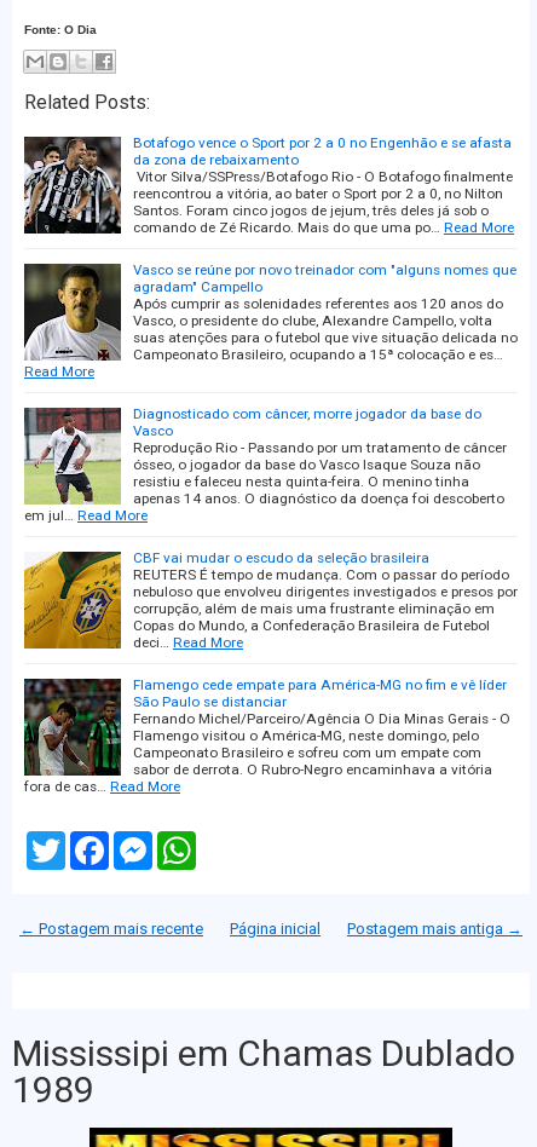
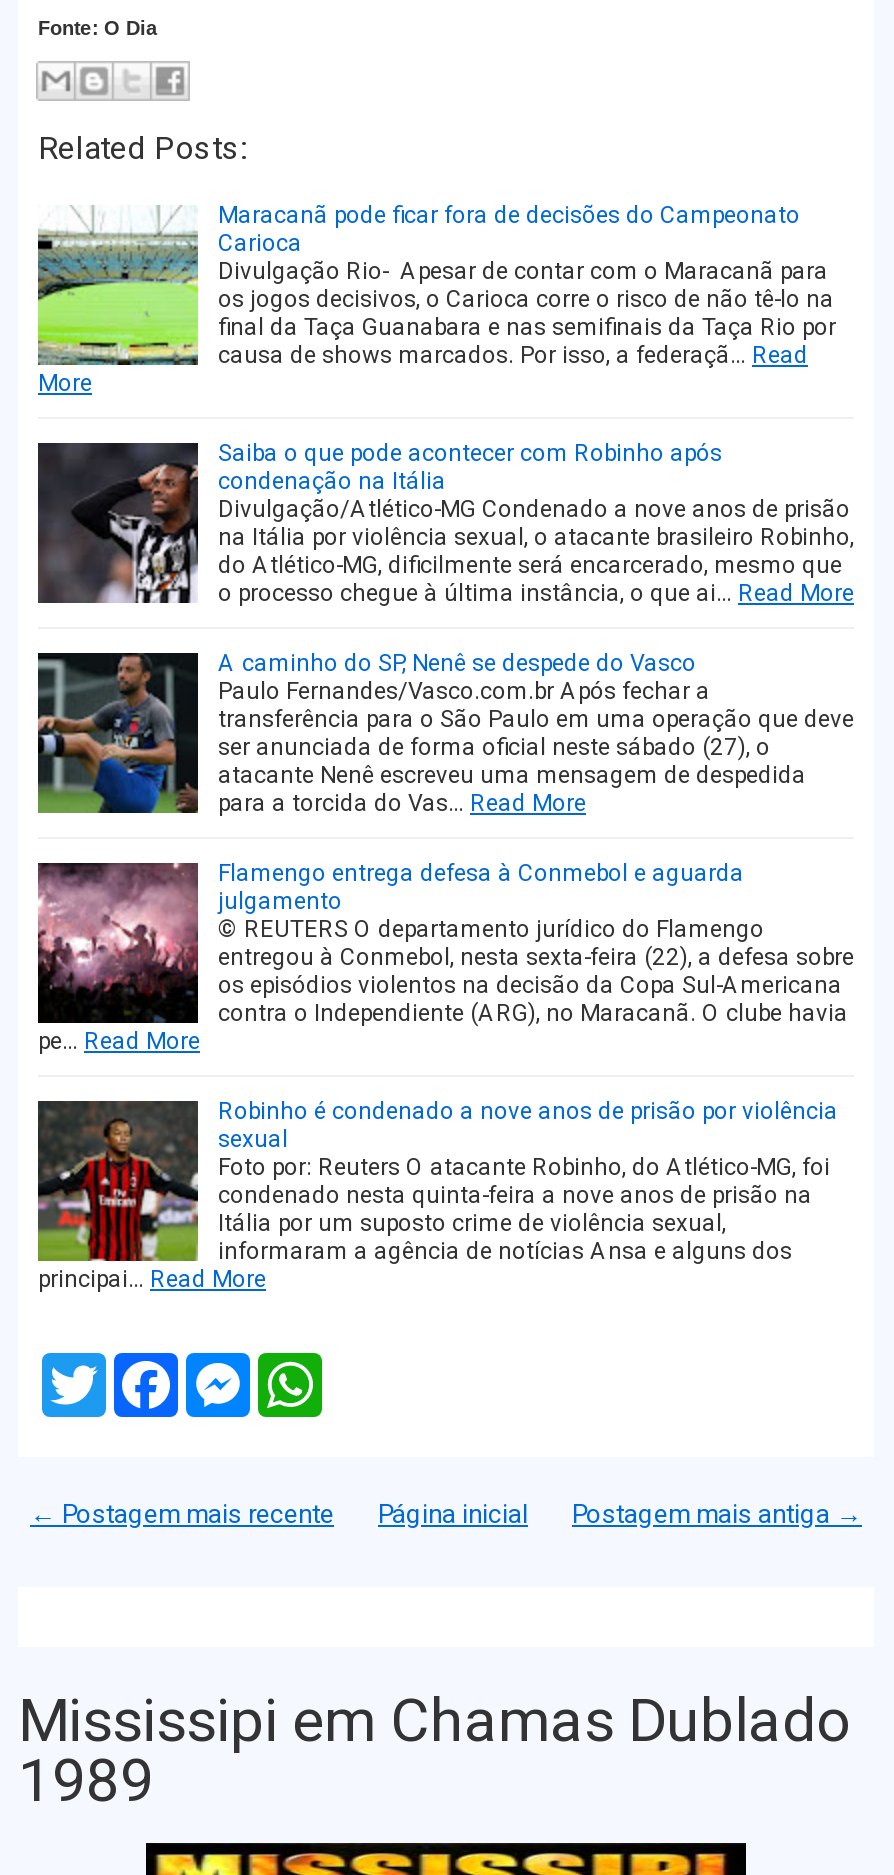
- [image]
- Botafogo vence o Sport por 2 a 0 no Engenhão e se afasta
- da zona de rebaixamento
- Vitor Silva/SSPress/Botafogo Rio - O Botafogo finalmente
- reencontrou a vitória, ao bater o Sport por 2 a 0, no Nilton
- Santos. Foram cinco jogos de jejum, três deles já sob o
- comando de Zé Ricardo. Mais do que uma po… Read More
+ [image]
+ Maracanã pode ficar fora de decisões do Campeonato
+ Carioca
+ Divulgação Rio- Apesar de contar com o Maracanã para
+ os jogos decisivos, o Carioca corre o risco de não tê-lo na
+ final da Taça Guanabara e nas semifinais da Taça Rio por
+ causa de shows marcados. Por isso, a federaçã… Read
+ More

- [image]
- Vasco se reúne por novo treinador com "alguns nomes que
- agradam" Campello
- Após cumprir as solenidades referentes aos 120 anos do
- Vasco, o presidente do clube, Alexandre Campello, volta
- suas atenções para o futebol que vive situação delicada no
- Campeonato Brasileiro, ocupando a 15ª colocação e es…
- Read More
+ [image]
+ Saiba o que pode acontecer com Robinho após
+ condenação na Itália
+ Divulgação/Atlético-MG Condenado a nove anos de prisão
+ na Itália por violência sexual, o atacante brasileiro Robinho,
+ do Atlético-MG, dificilmente será encarcerado, mesmo que
+ o processo chegue à última instância, o que ai… Read More

- [image]
- Diagnosticado com câncer, morre jogador da base do
- Vasco
- Reprodução Rio - Passando por um tratamento de câncer
- ósseo, o jogador da base do Vasco Isaque Souza não
- resistiu e faleceu nesta quinta-feira. O menino tinha
- apenas 14 anos. O diagnóstico da doença foi descoberto
- em jul… Read More
+ [image]
+ A caminho do SP, Nenê se despede do Vasco
+ Paulo Fernandes/Vasco.com.br Após fechar a
+ transferência para o São Paulo em uma operação que deve
+ ser anunciada de forma oficial neste sábado (27), o
+ atacante Nenê escreveu uma mensagem de despedida
+ para a torcida do Vas… Read More

- [image]
- CBF vai mudar o escudo da seleção brasileira
- REUTERS É tempo de mudança. Com o passar do período
- nebuloso que envolveu dirigentes investigados e presos por
- corrupção, além de mais uma frustrante eliminação em
- Copas do Mundo, a Confederação Brasileira de Futebol
- deci… Read More
+ [image]
+ Flamengo entrega defesa à Conmebol e aguarda
+ julgamento
+ © REUTERS O departamento jurídico do Flamengo
+ entregou à Conmebol, nesta sexta-feira (22), a defesa sobre
+ os episódios violentos na decisão da Copa Sul-Americana
+ contra o Independiente (ARG), no Maracanã. O clube havia
+ pe… Read More

- [image]
- Flamengo cede empate para América-MG no fim e vê líder
- São Paulo se distanciar
- Fernando Michel/Parceiro/Agência O Dia Minas Gerais - O
- Flamengo visitou o América-MG, neste domingo, pelo
- Campeonato Brasileiro e sofreu com um empate com
- sabor de derrota. O Rubro-Negro encaminhava a vitória
- fora de cas… Read More
+ [image]
+ Robinho é condenado a nove anos de prisão por violência
+ sexual
+ Foto por: Reuters O atacante Robinho, do Atlético-MG, foi
+ condenado nesta quinta-feira a nove anos de prisão na
+ Itália por um suposto crime de violência sexual,
+ informaram a agência de notícias Ansa e alguns dos
+ principai… Read More
